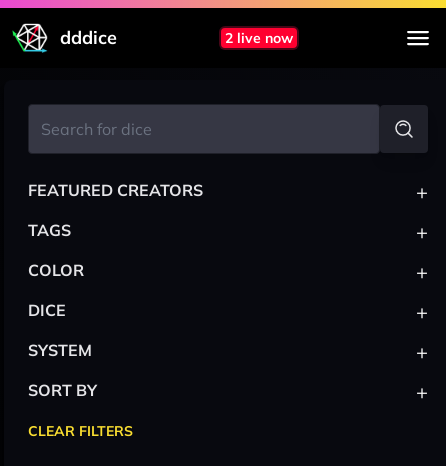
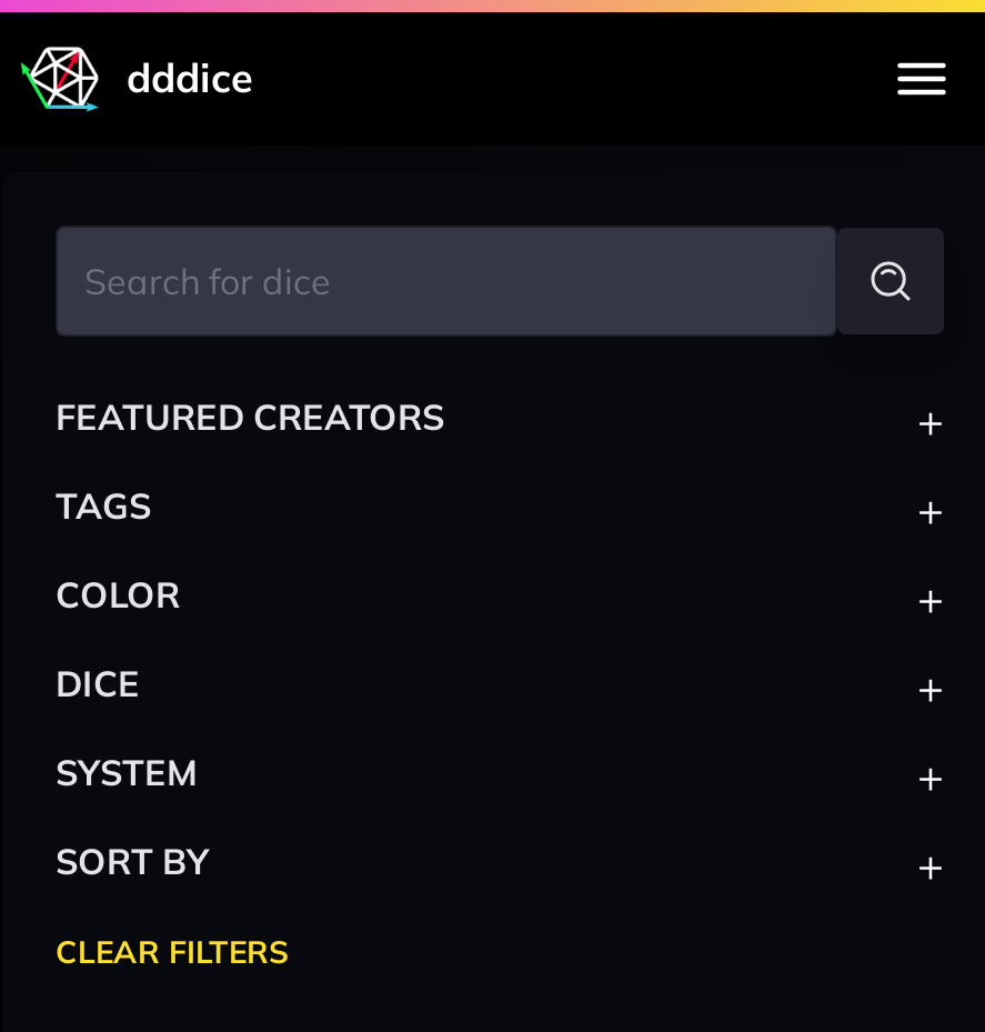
- 2 live now
